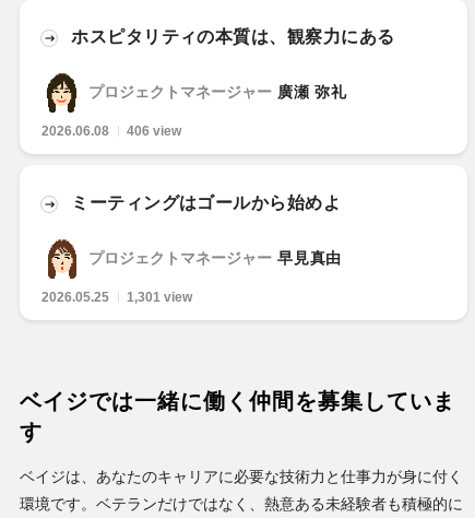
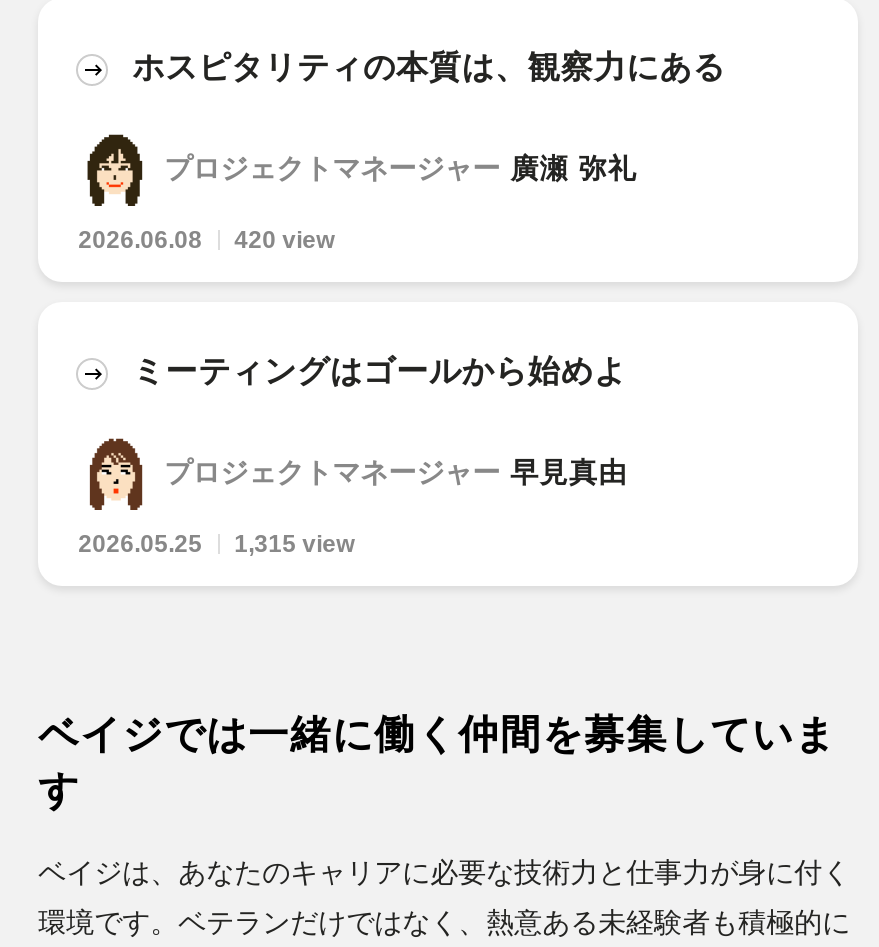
- 2026.06.08 406 view
+ 2026.06.08 420 view

- 2026.05.25 1,301 view
+ 2026.05.25 1,315 view
